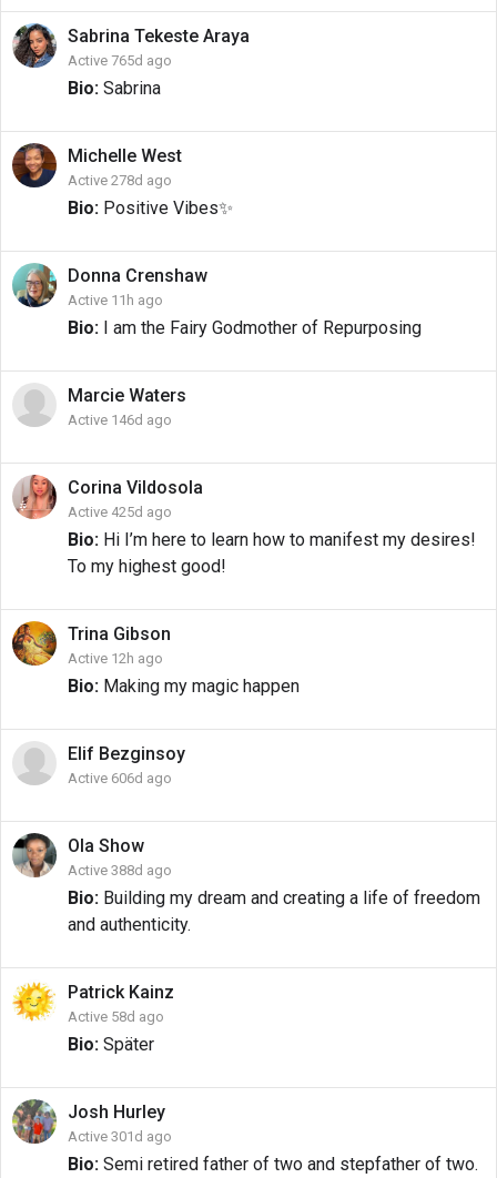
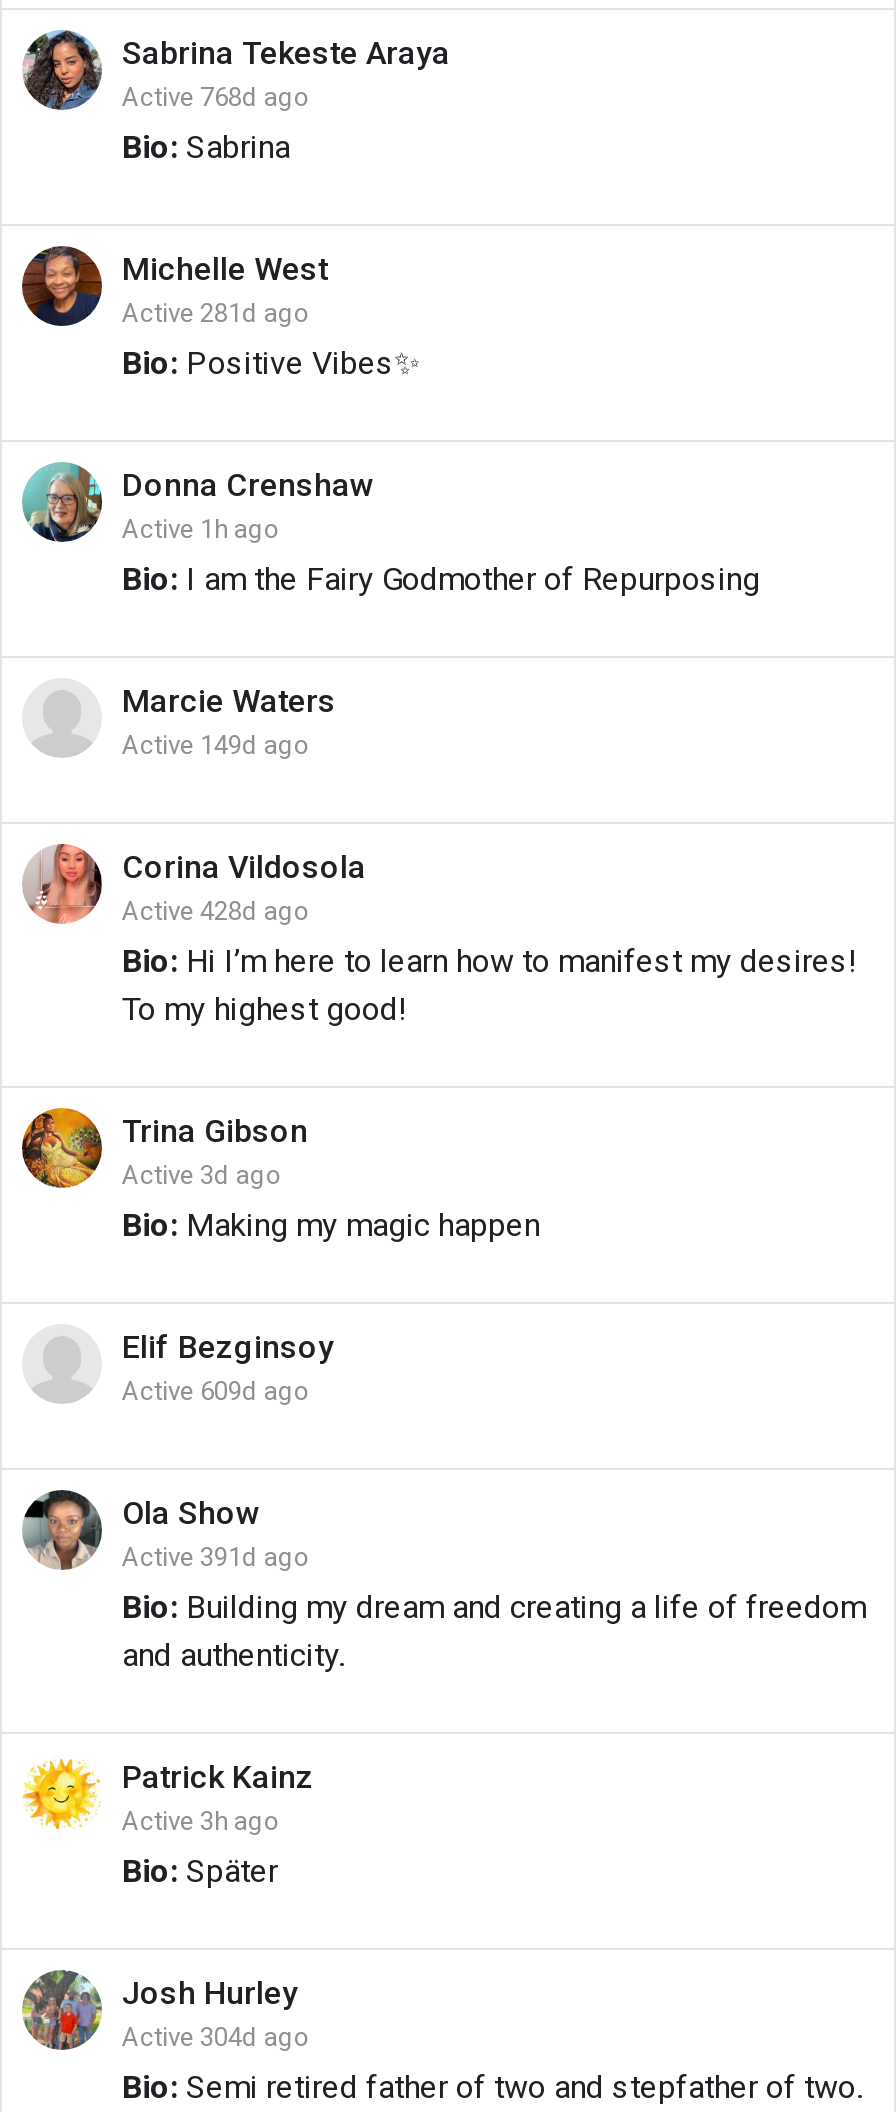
- Active 765d ago
+ Active 768d ago

- Active 278d ago
+ Active 281d ago

- Active 11h ago
+ Active 1h ago

- Active 146d ago
+ Active 149d ago

- Active 425d ago
+ Active 428d ago

- Active 12h ago
+ Active 3d ago

- Active 606d ago
+ Active 609d ago

- Active 388d ago
+ Active 391d ago

- Active 58d ago
+ Active 3h ago

- Active 301d ago
+ Active 304d ago
